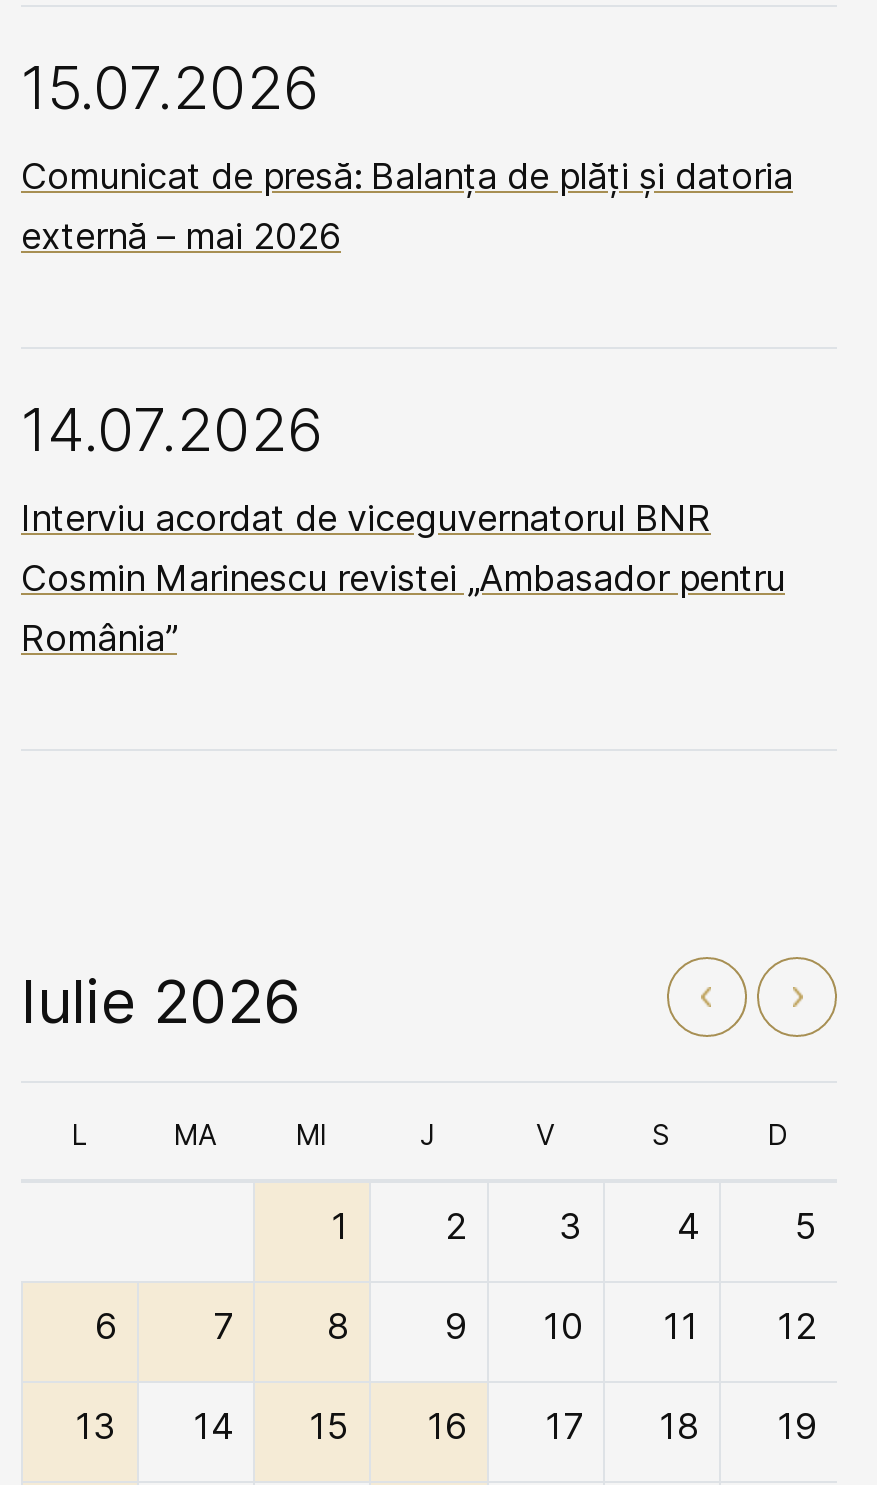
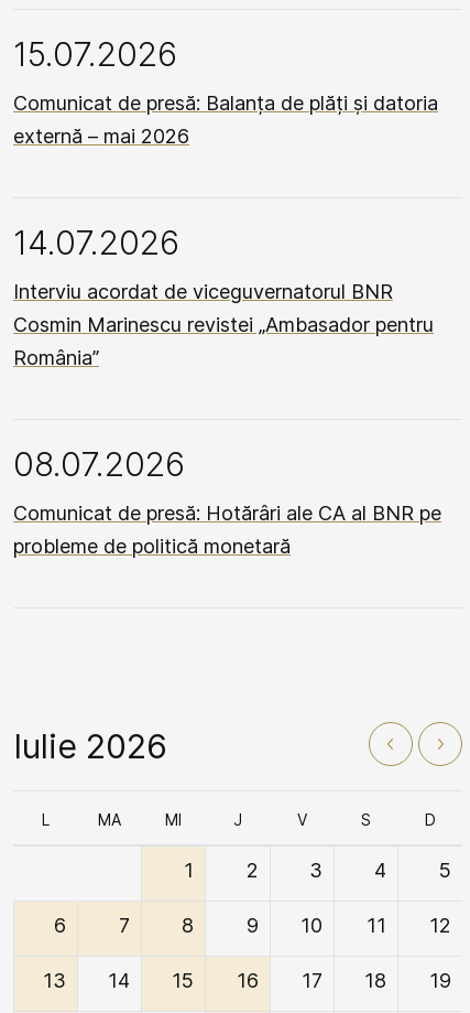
+ 08.07.2026
+ Comunicat de presă: Hotărâri ale CA al BNR pe
+ probleme de politică monetară
